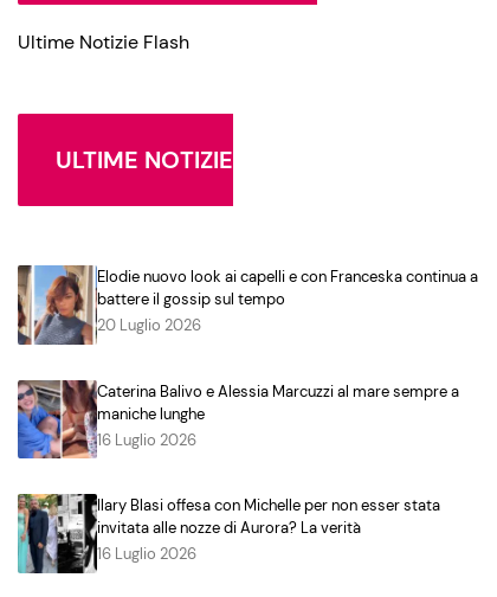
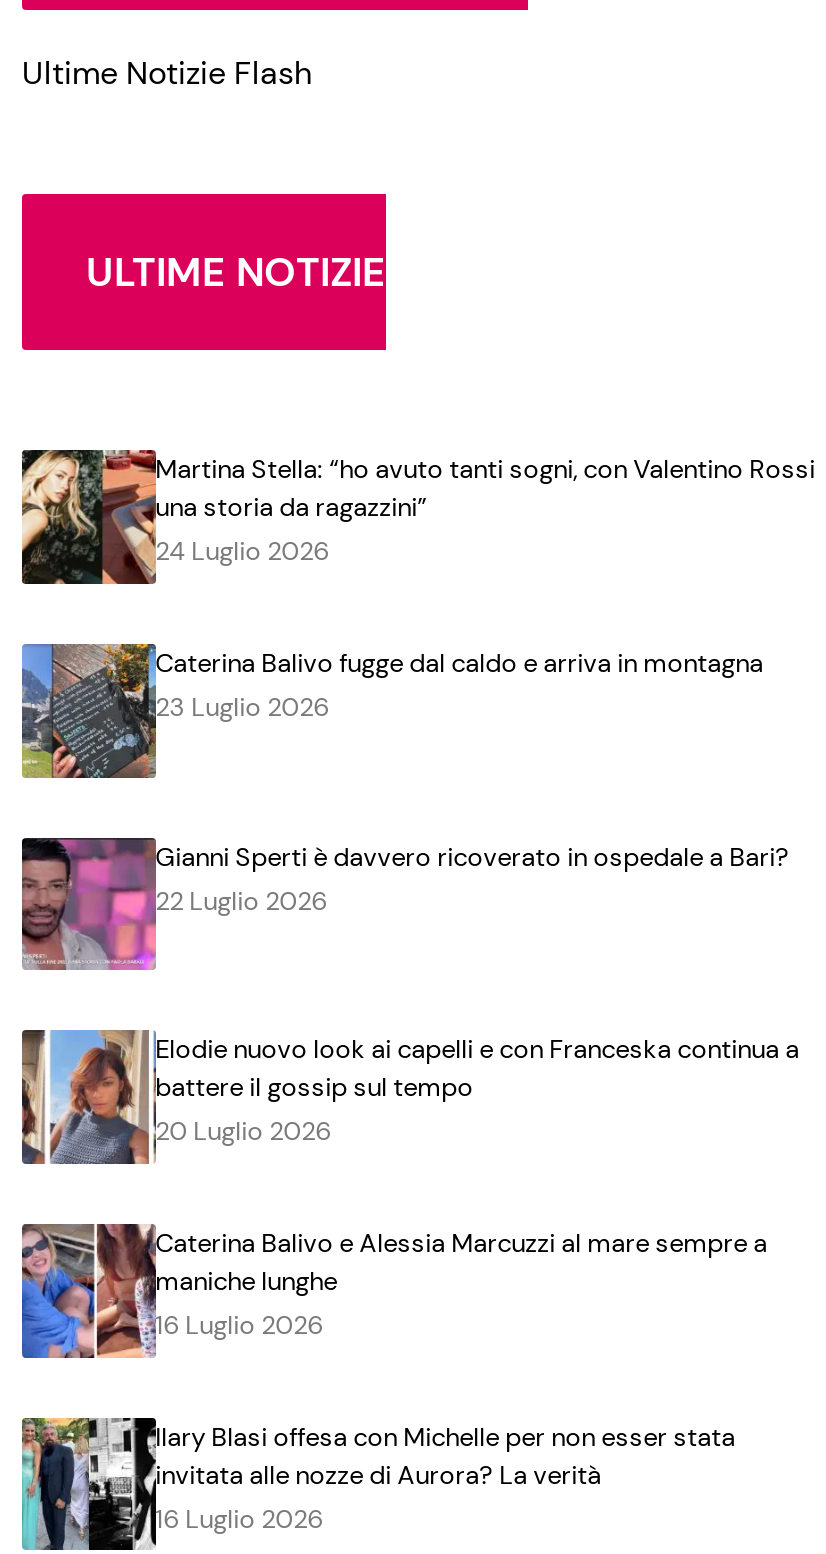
+ [image]
+ Gianni Sperti è davvero ricoverato in ospedale a Bari?
+ 22 Luglio 2026

+ [image]

+ [image]
+ Martina Stella: “ho avuto tanti sogni, con Valentino Rossi
+ una storia da ragazzini”
+ 24 Luglio 2026
+ Caterina Balivo fugge dal caldo e arriva in montagna
+ 23 Luglio 2026
